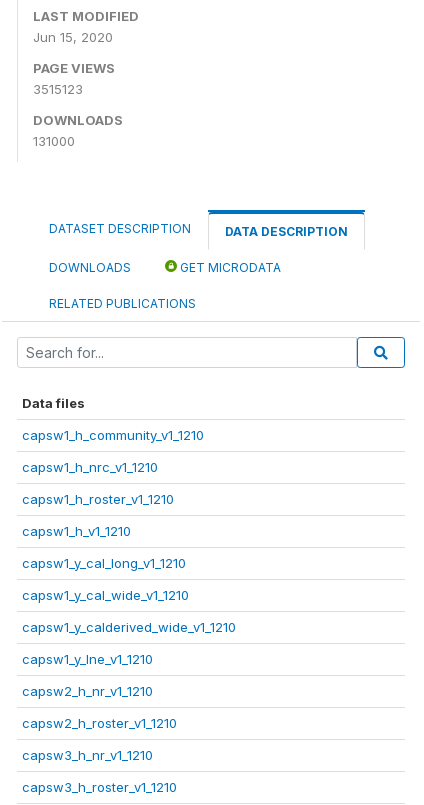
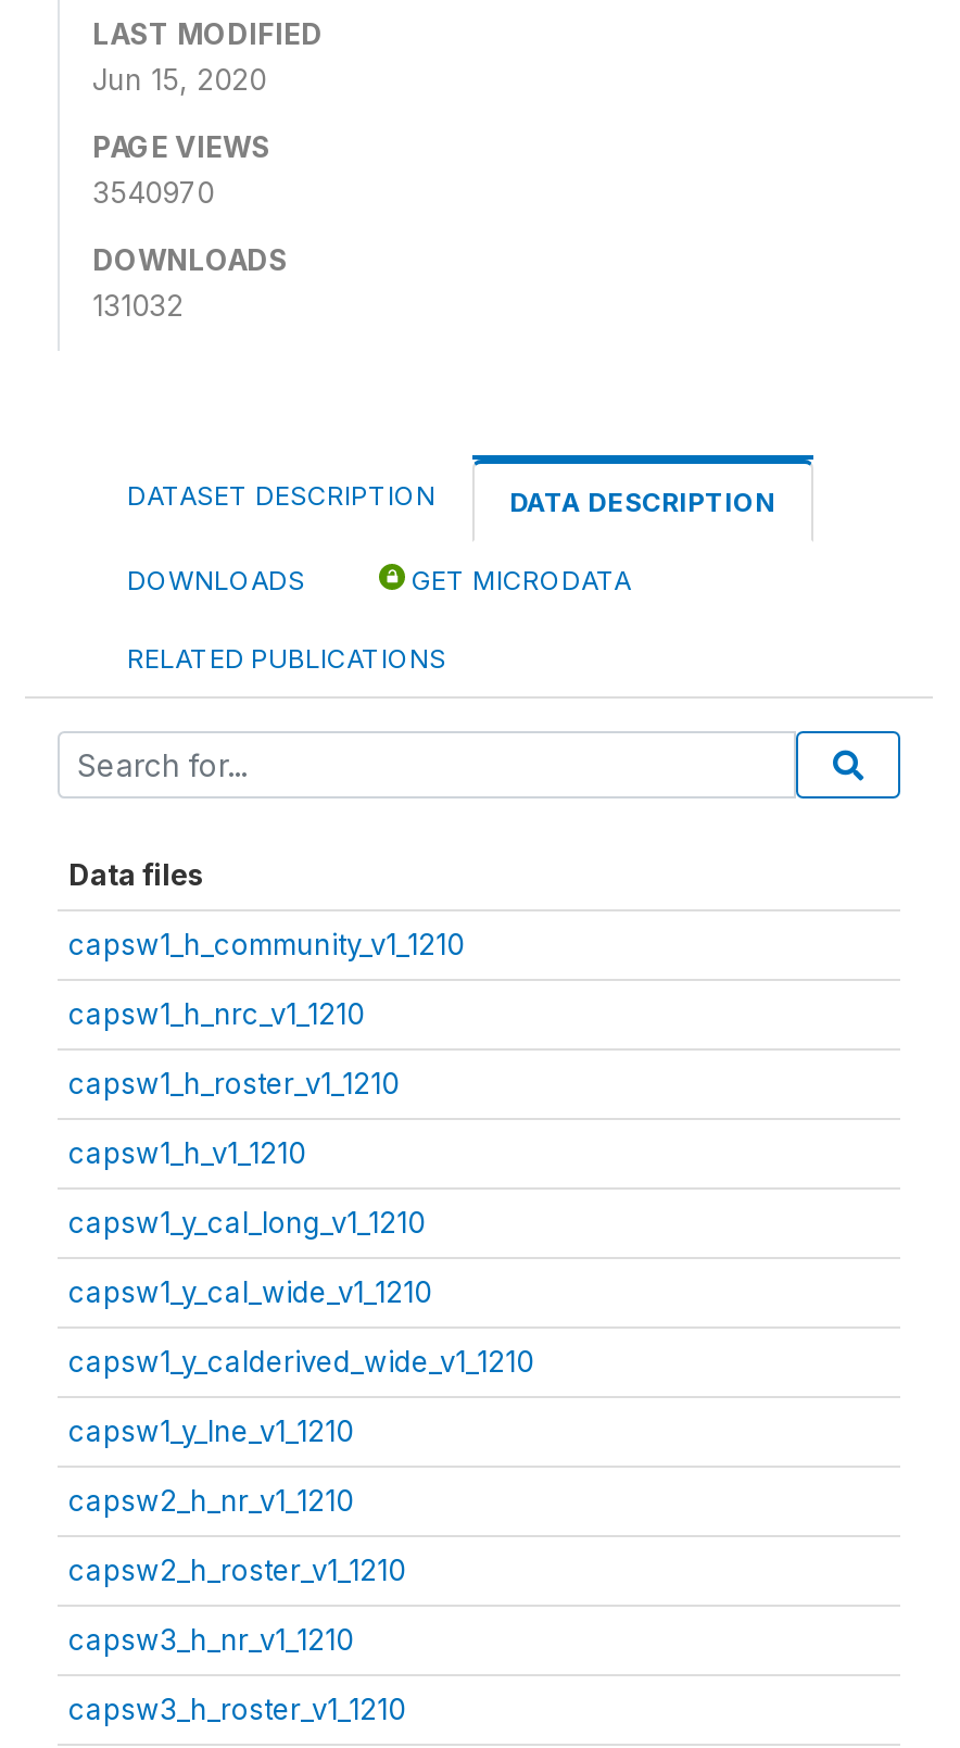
- 3515123
+ 3540970

- 131000
+ 131032
